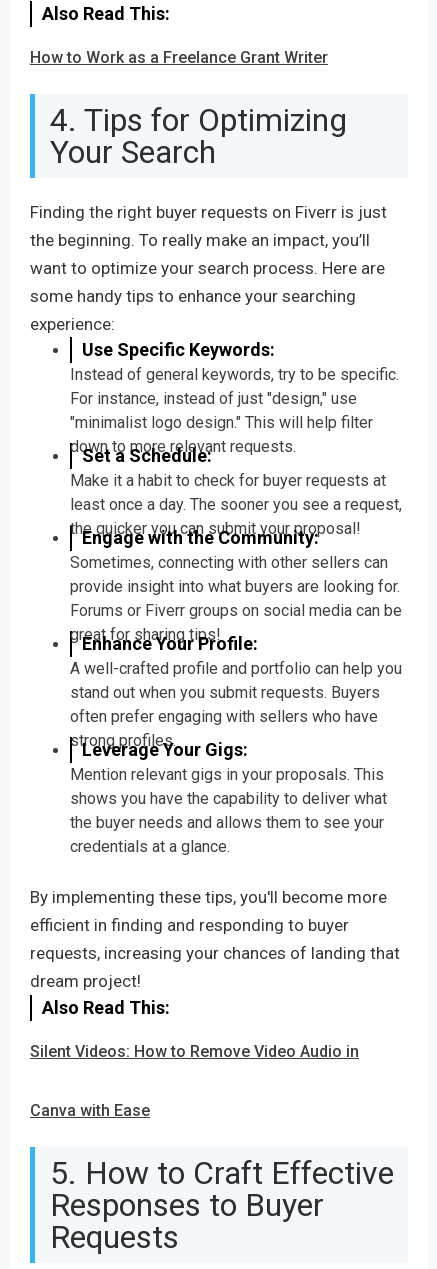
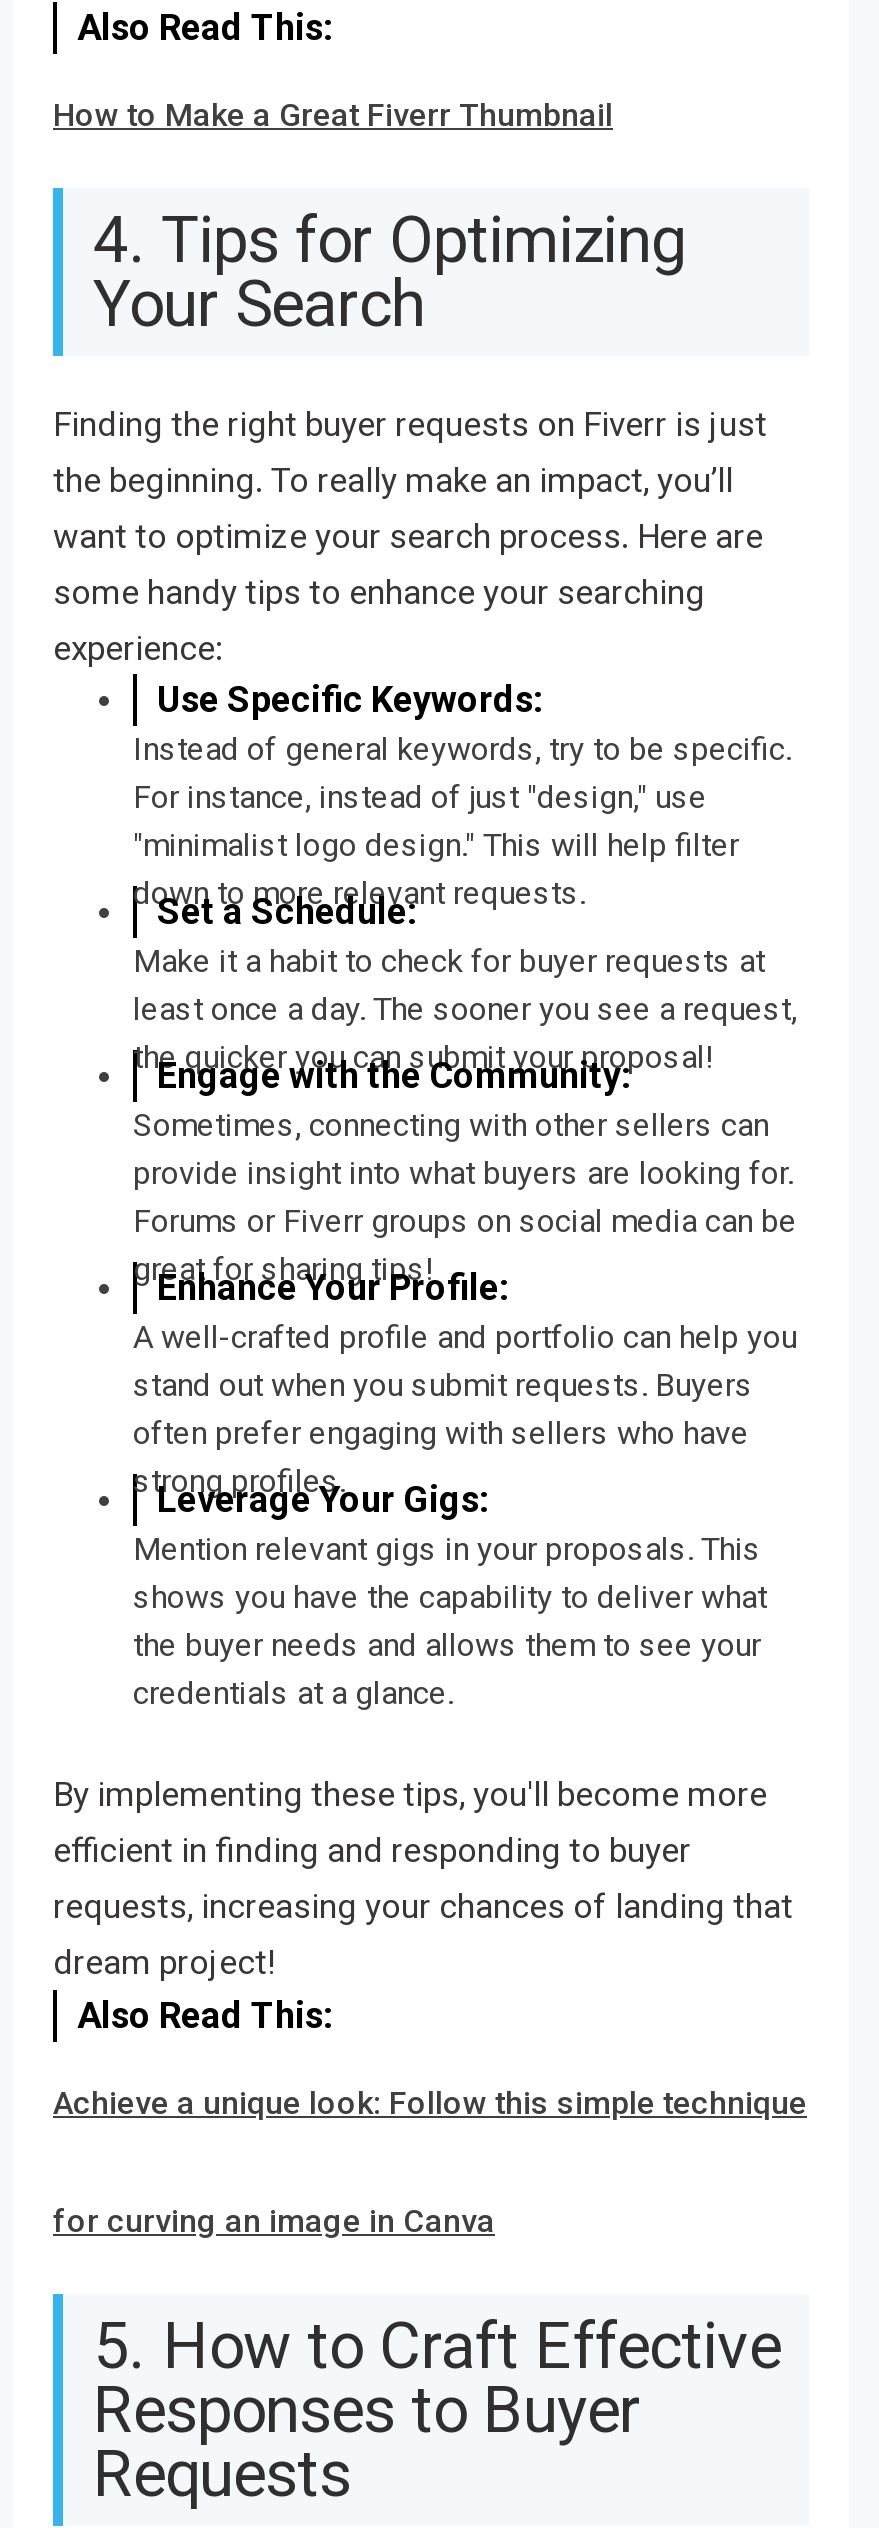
- How to Work as a Freelance Grant Writer
+ How to Make a Great Fiverr Thumbnail

- Silent Videos: How to Remove Video Audio in
+ Achieve a unique look: Follow this simple technique

- Canva with Ease
+ for curving an image in Canva
